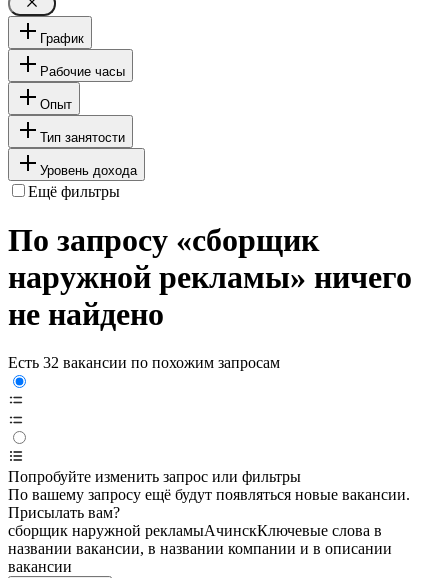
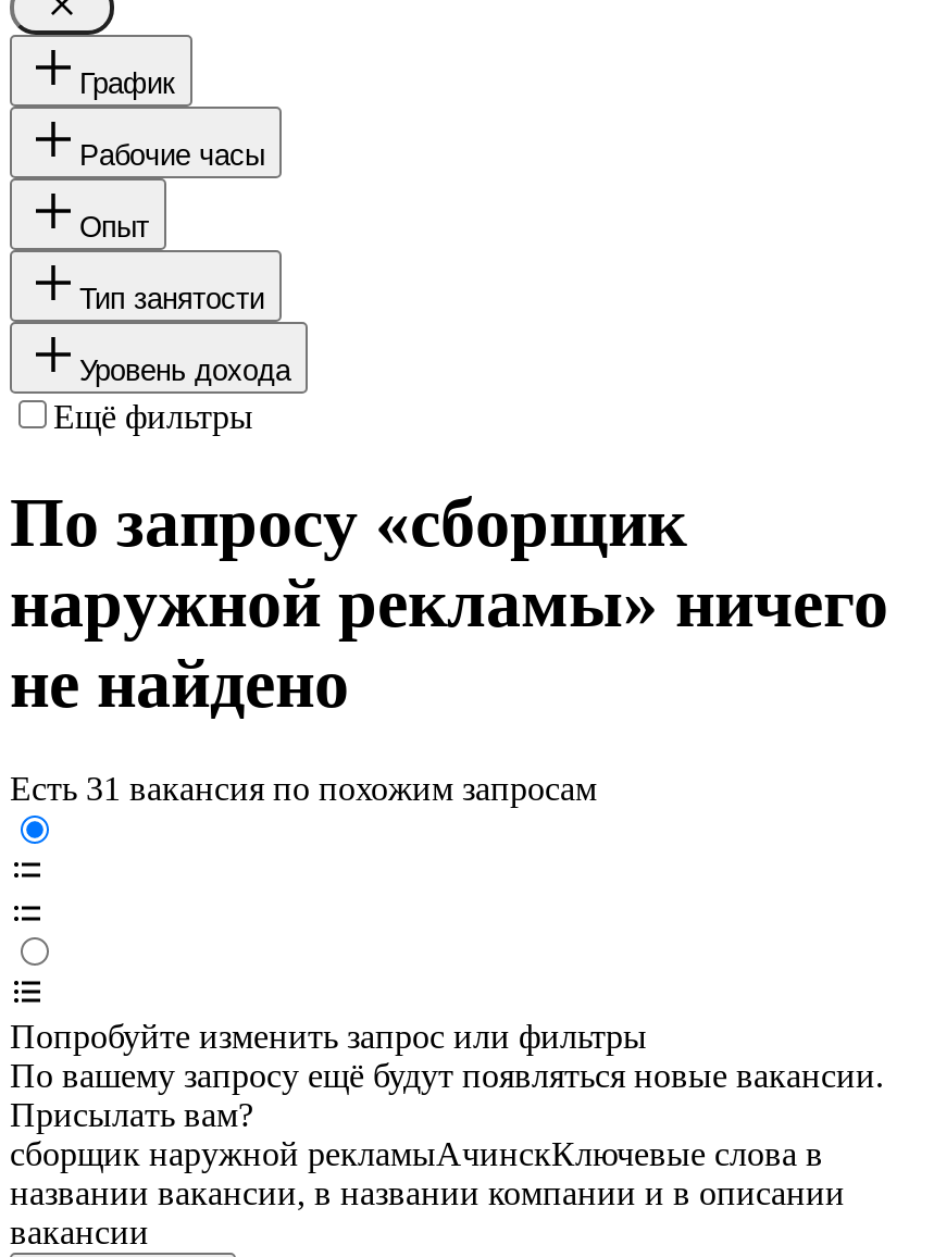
- Есть 32 вакансии по похожим запросам
+ Есть 31 вакансия по похожим запросам
